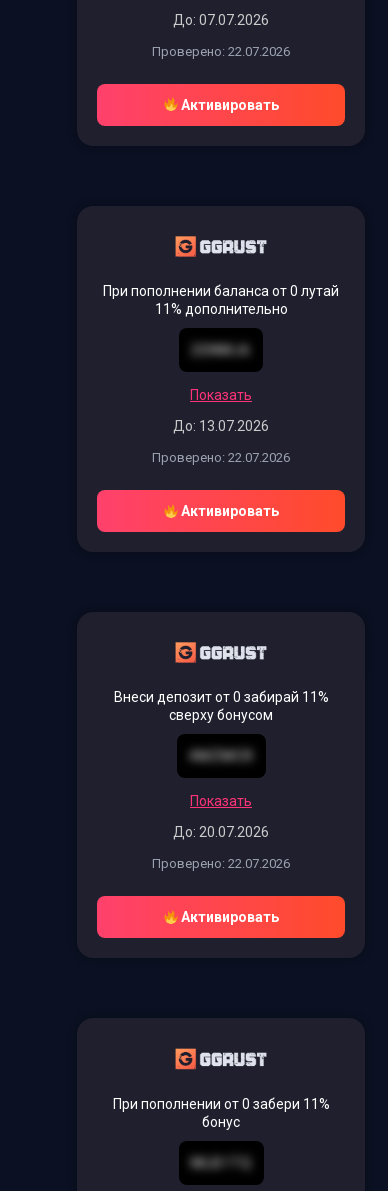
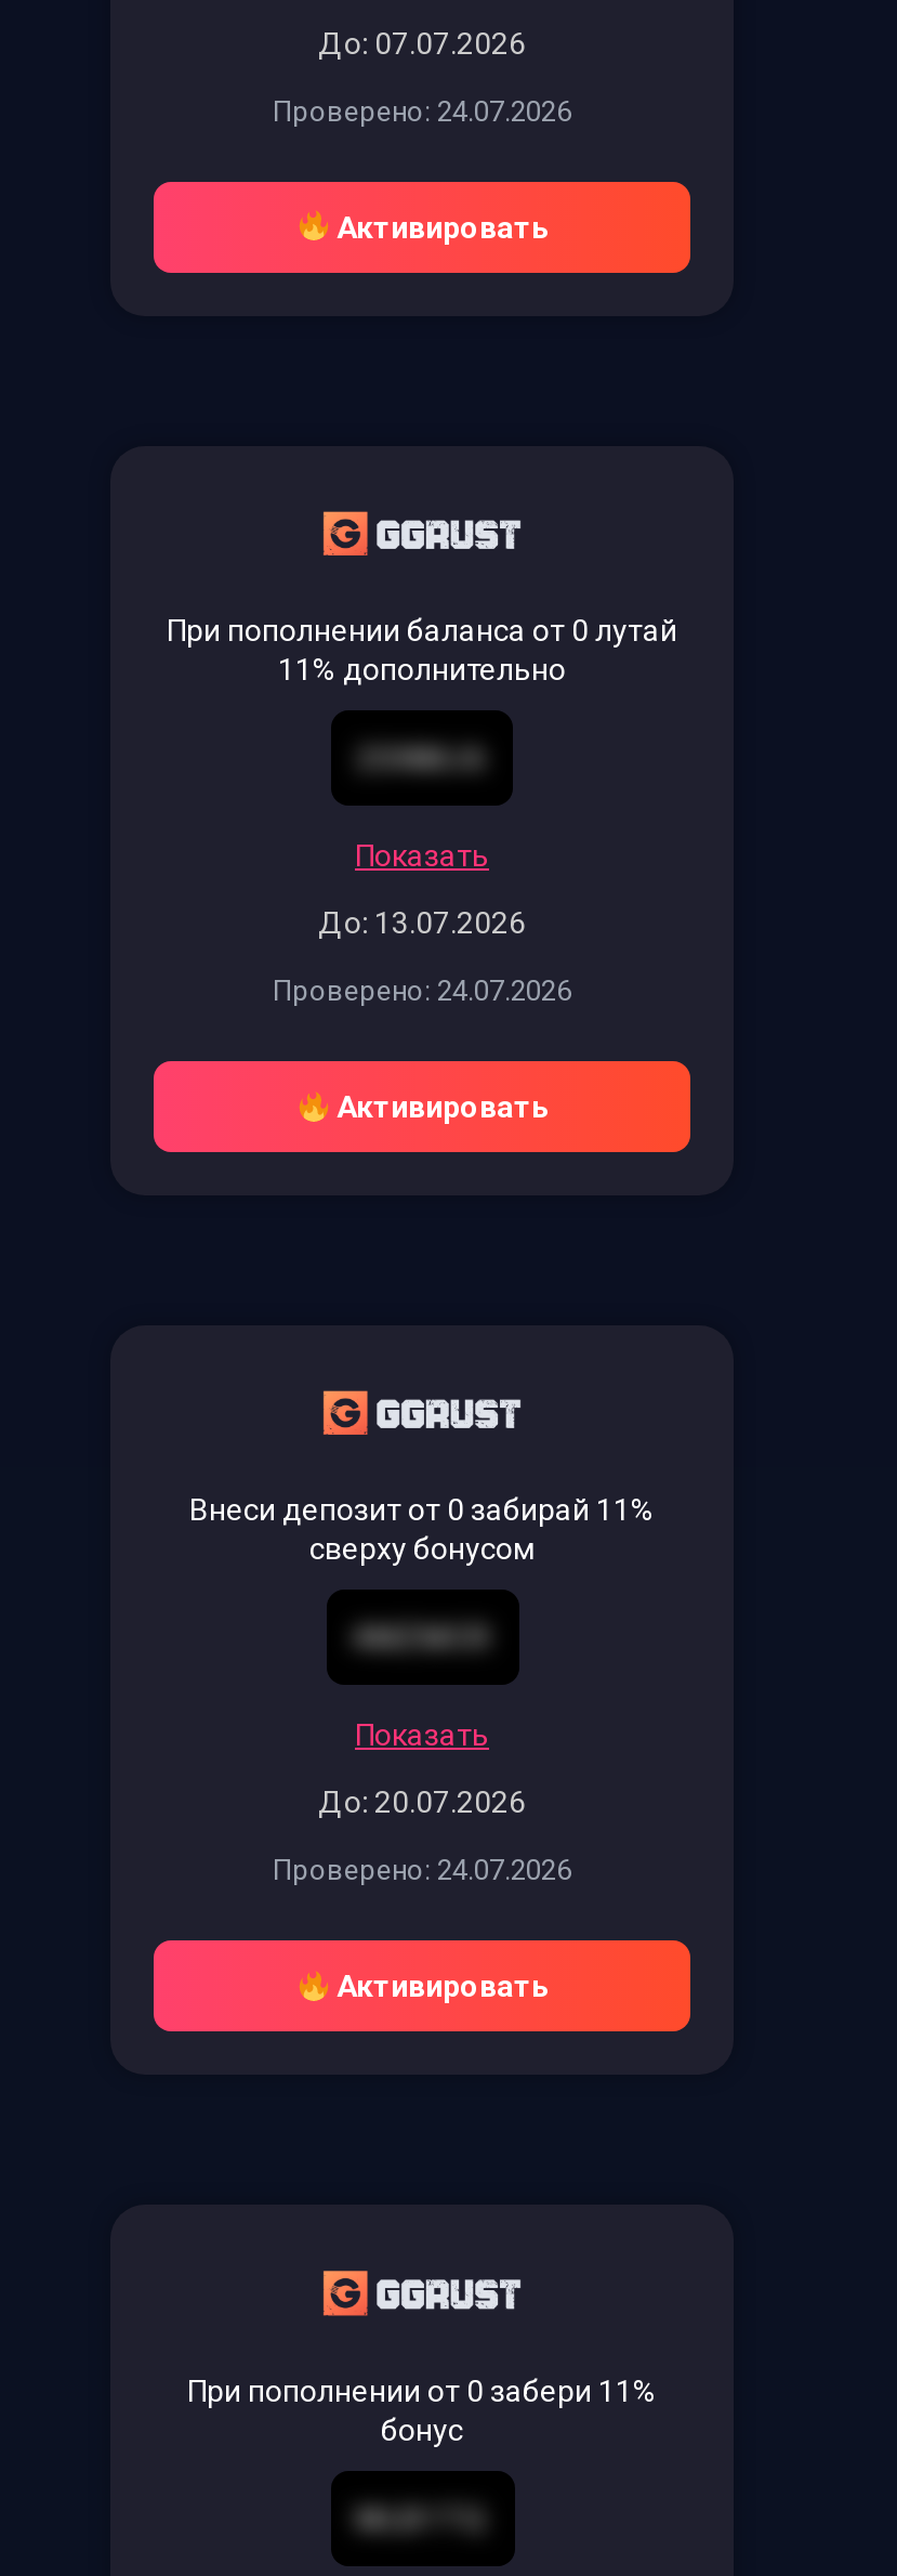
- Проверено: 22.07.2026
+ Проверено: 24.07.2026

- Проверено: 22.07.2026
+ Проверено: 24.07.2026

- Проверено: 22.07.2026
+ Проверено: 24.07.2026
